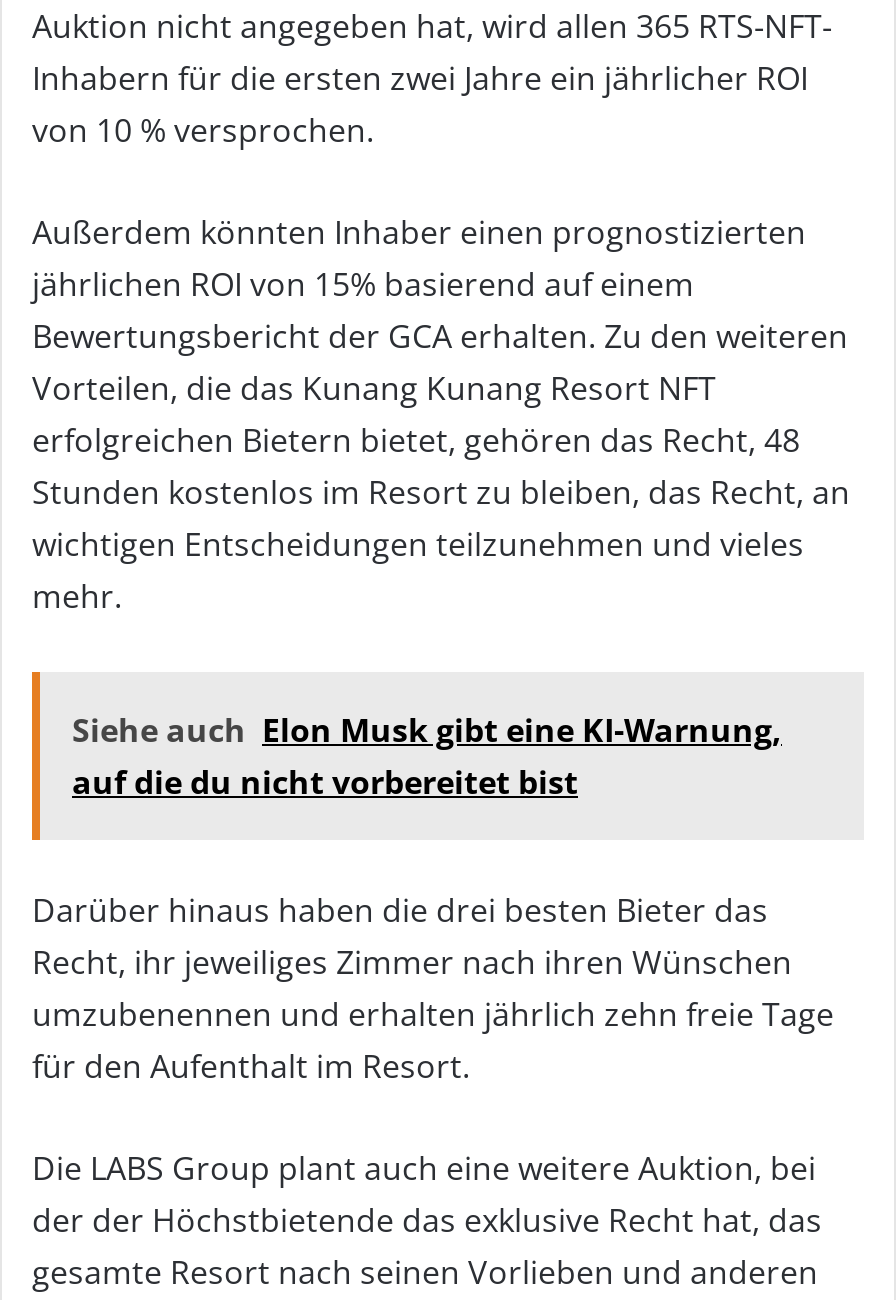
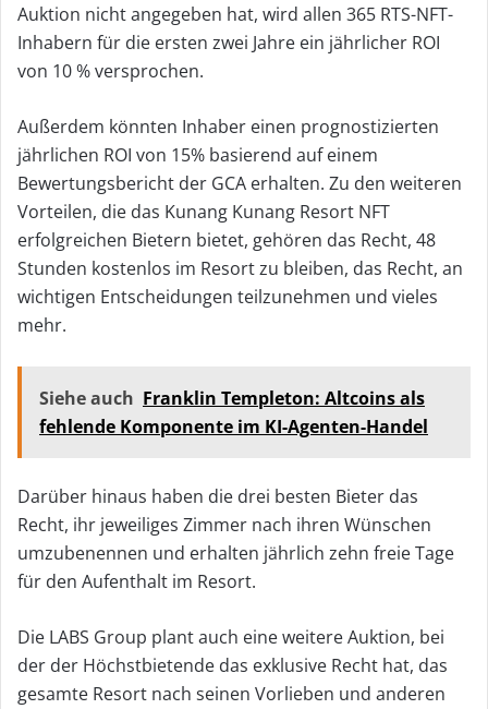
- Siehe auch Elon Musk gibt eine KI-Warnung,
- auf die du nicht vorbereitet bist
+ Siehe auch Franklin Templeton: Altcoins als
+ fehlende Komponente im KI-Agenten-Handel
